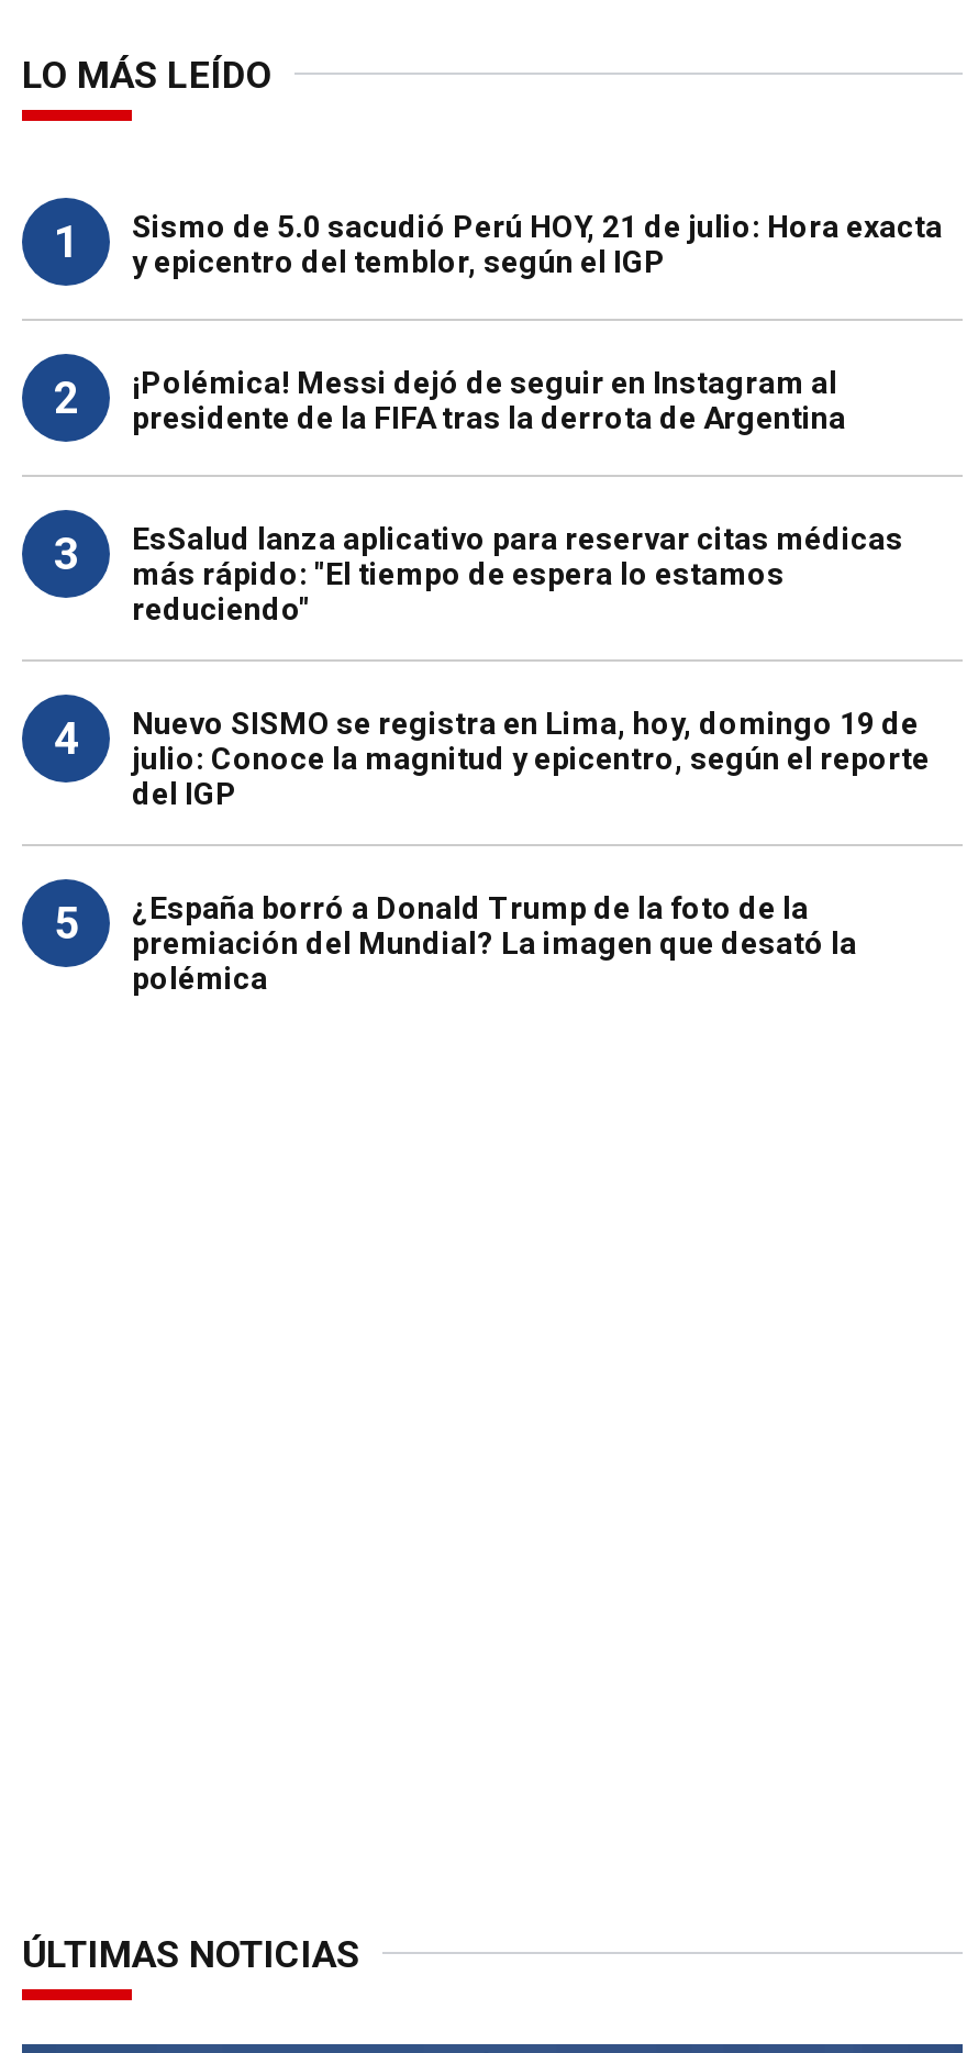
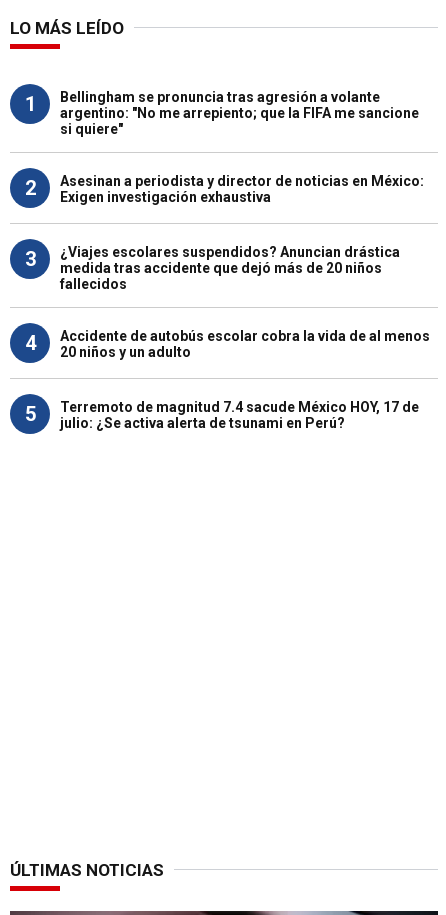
- Sismo de 5.0 sacudió Perú HOY, 21 de julio: Hora exacta
- y epicentro del temblor, según el IGP
+ Bellingham se pronuncia tras agresión a volante
+ argentino: "No me arrepiento; que la FIFA me sancione
+ si quiere"

- ¡Polémica! Messi dejó de seguir en Instagram al
- presidente de la FIFA tras la derrota de Argentina
+ Asesinan a periodista y director de noticias en México:
+ Exigen investigación exhaustiva

- EsSalud lanza aplicativo para reservar citas médicas
- más rápido: "El tiempo de espera lo estamos
- reduciendo"
+ ¿Viajes escolares suspendidos? Anuncian drástica
+ medida tras accidente que dejó más de 20 niños
+ fallecidos

- Nuevo SISMO se registra en Lima, hoy, domingo 19 de
- julio: Conoce la magnitud y epicentro, según el reporte
- del IGP
+ Accidente de autobús escolar cobra la vida de al menos
+ 20 niños y un adulto

- ¿España borró a Donald Trump de la foto de la
- premiación del Mundial? La imagen que desató la
- polémica
+ Terremoto de magnitud 7.4 sacude México HOY, 17 de
+ julio: ¿Se activa alerta de tsunami en Perú?
